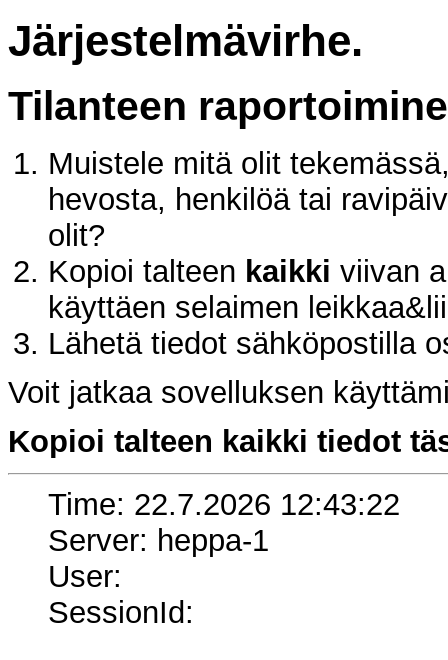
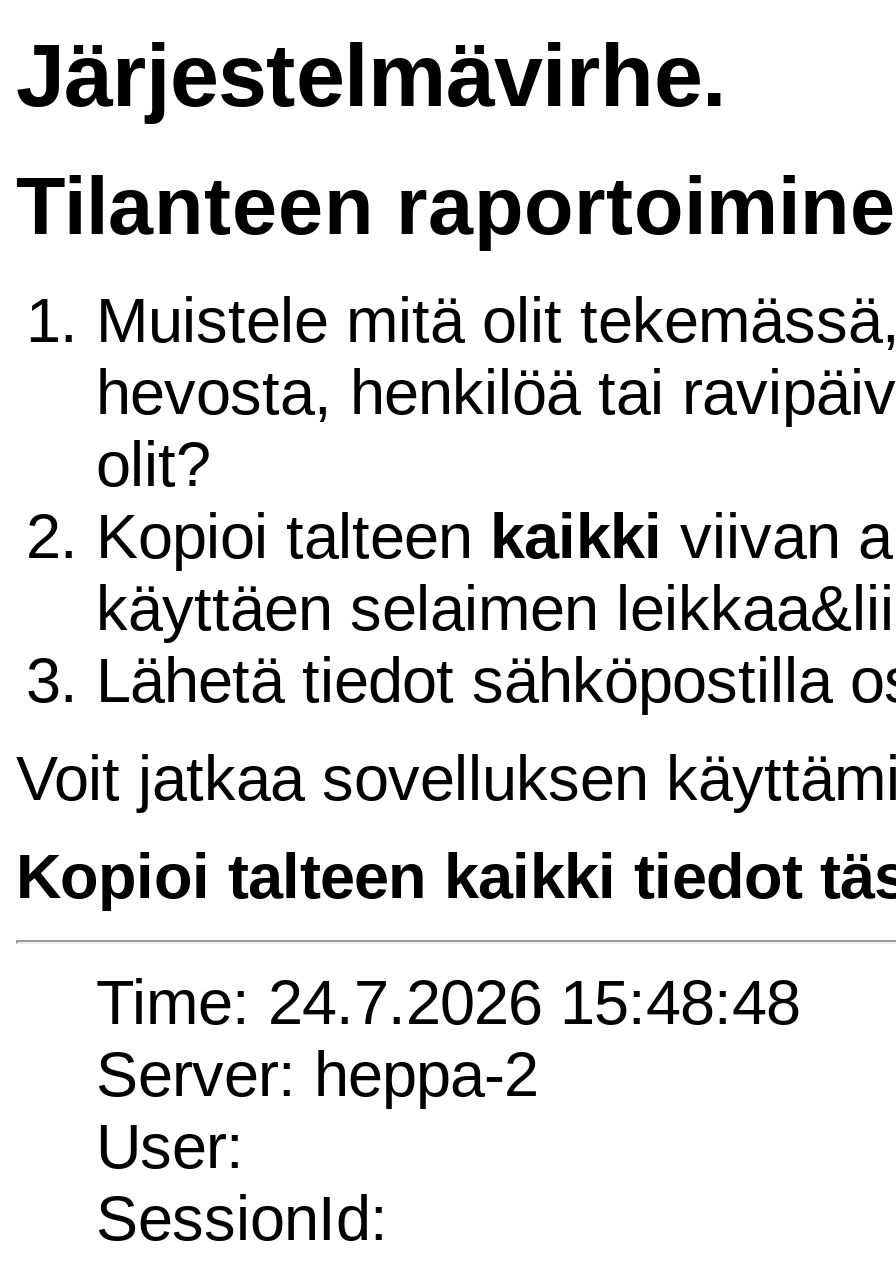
- Time: 22.7.2026 12:43:22
+ Time: 24.7.2026 15:48:48

- Server: heppa-1
+ Server: heppa-2
